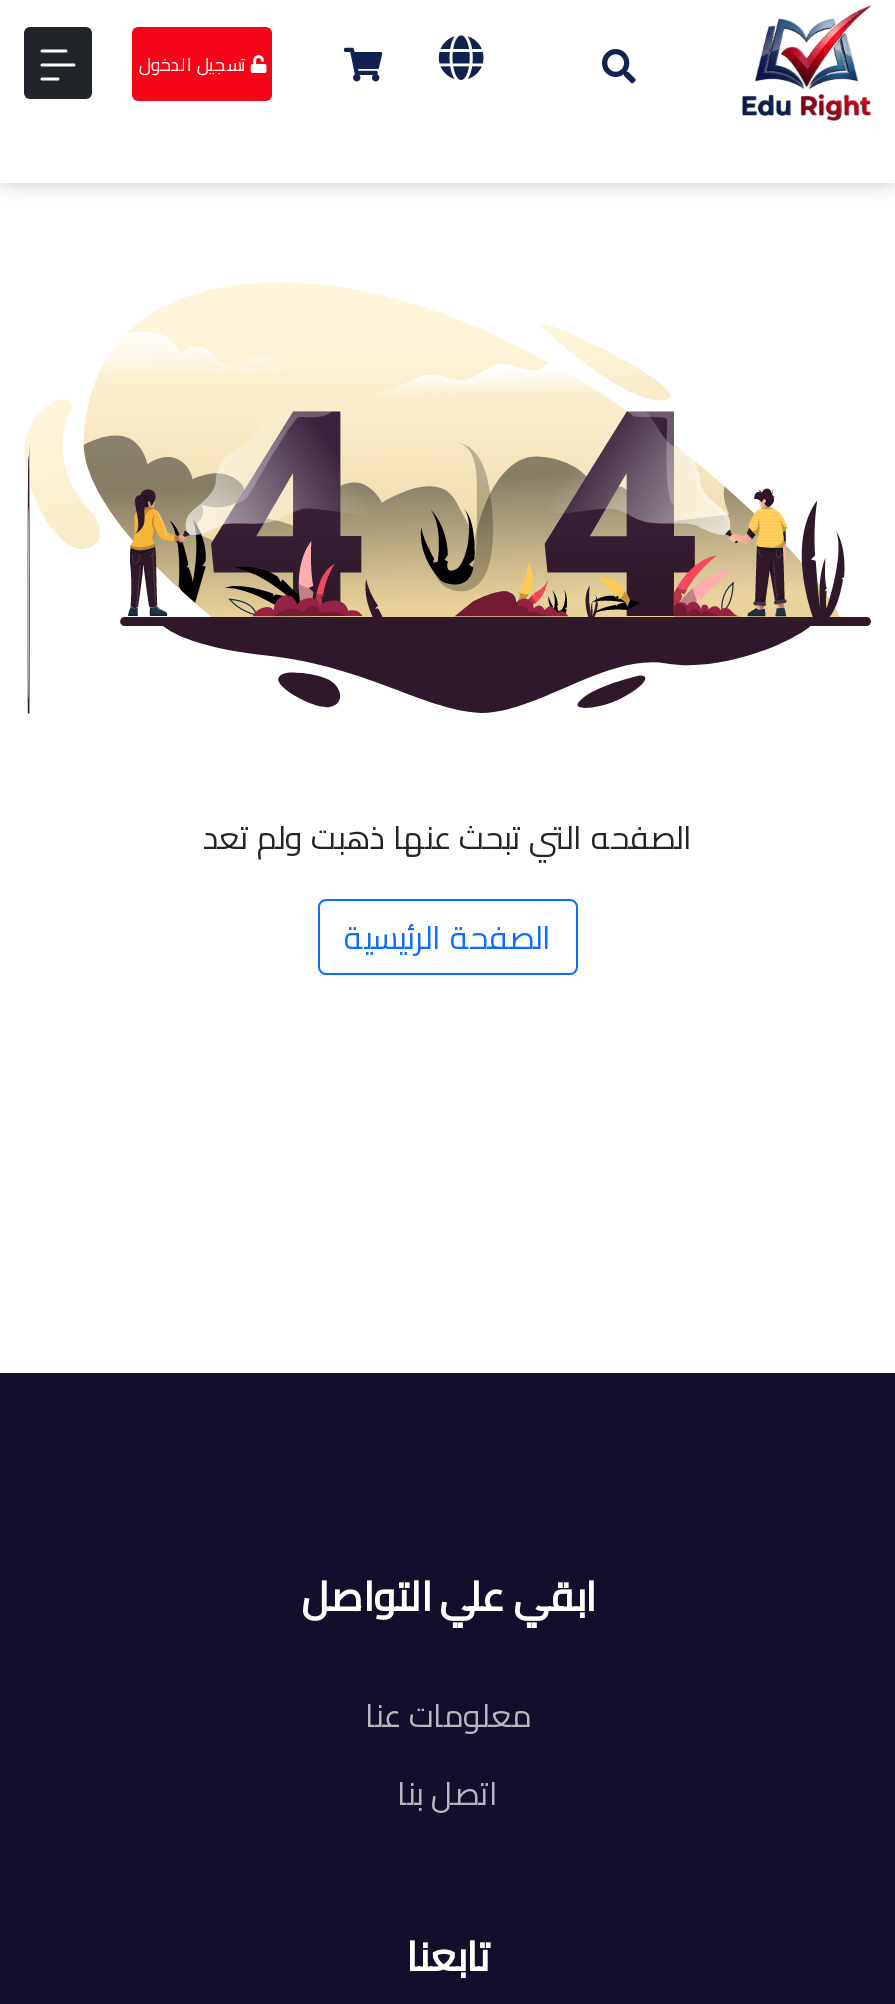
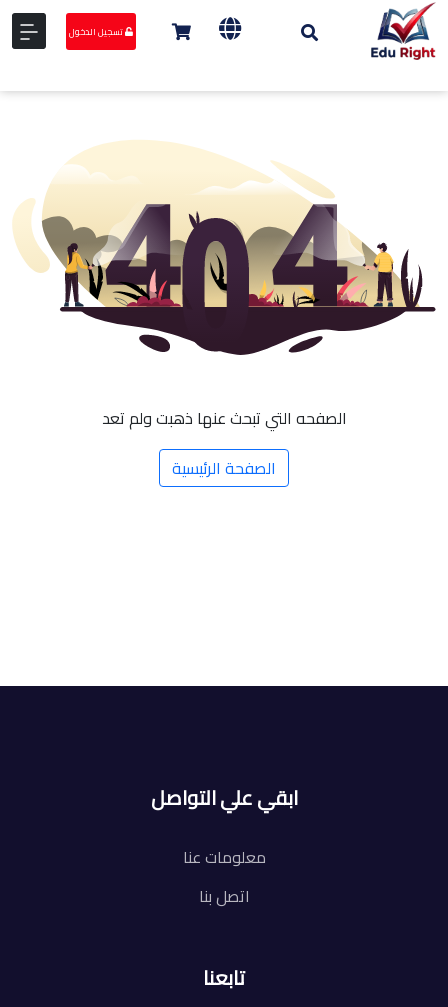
- [image]
+ [image]
